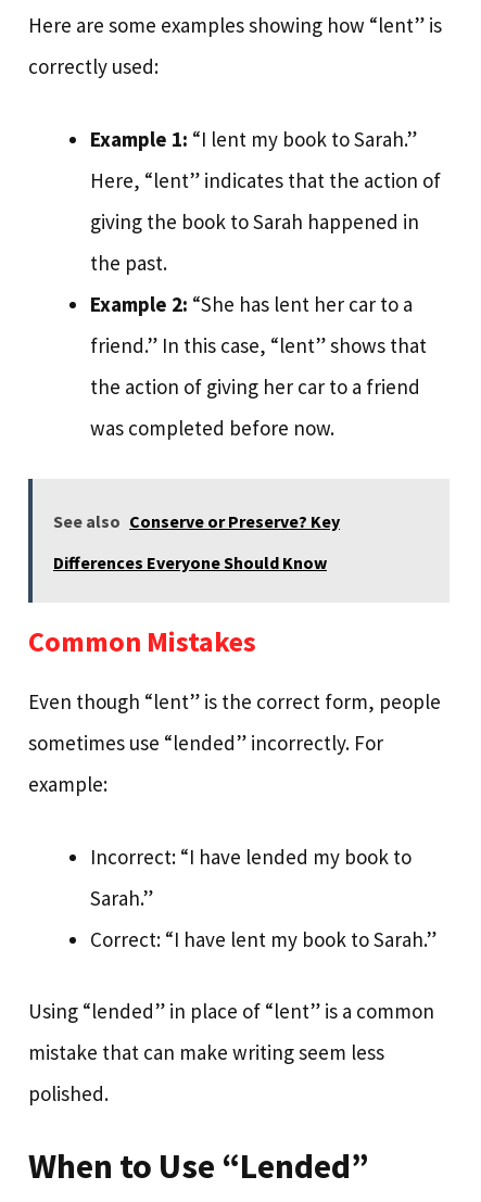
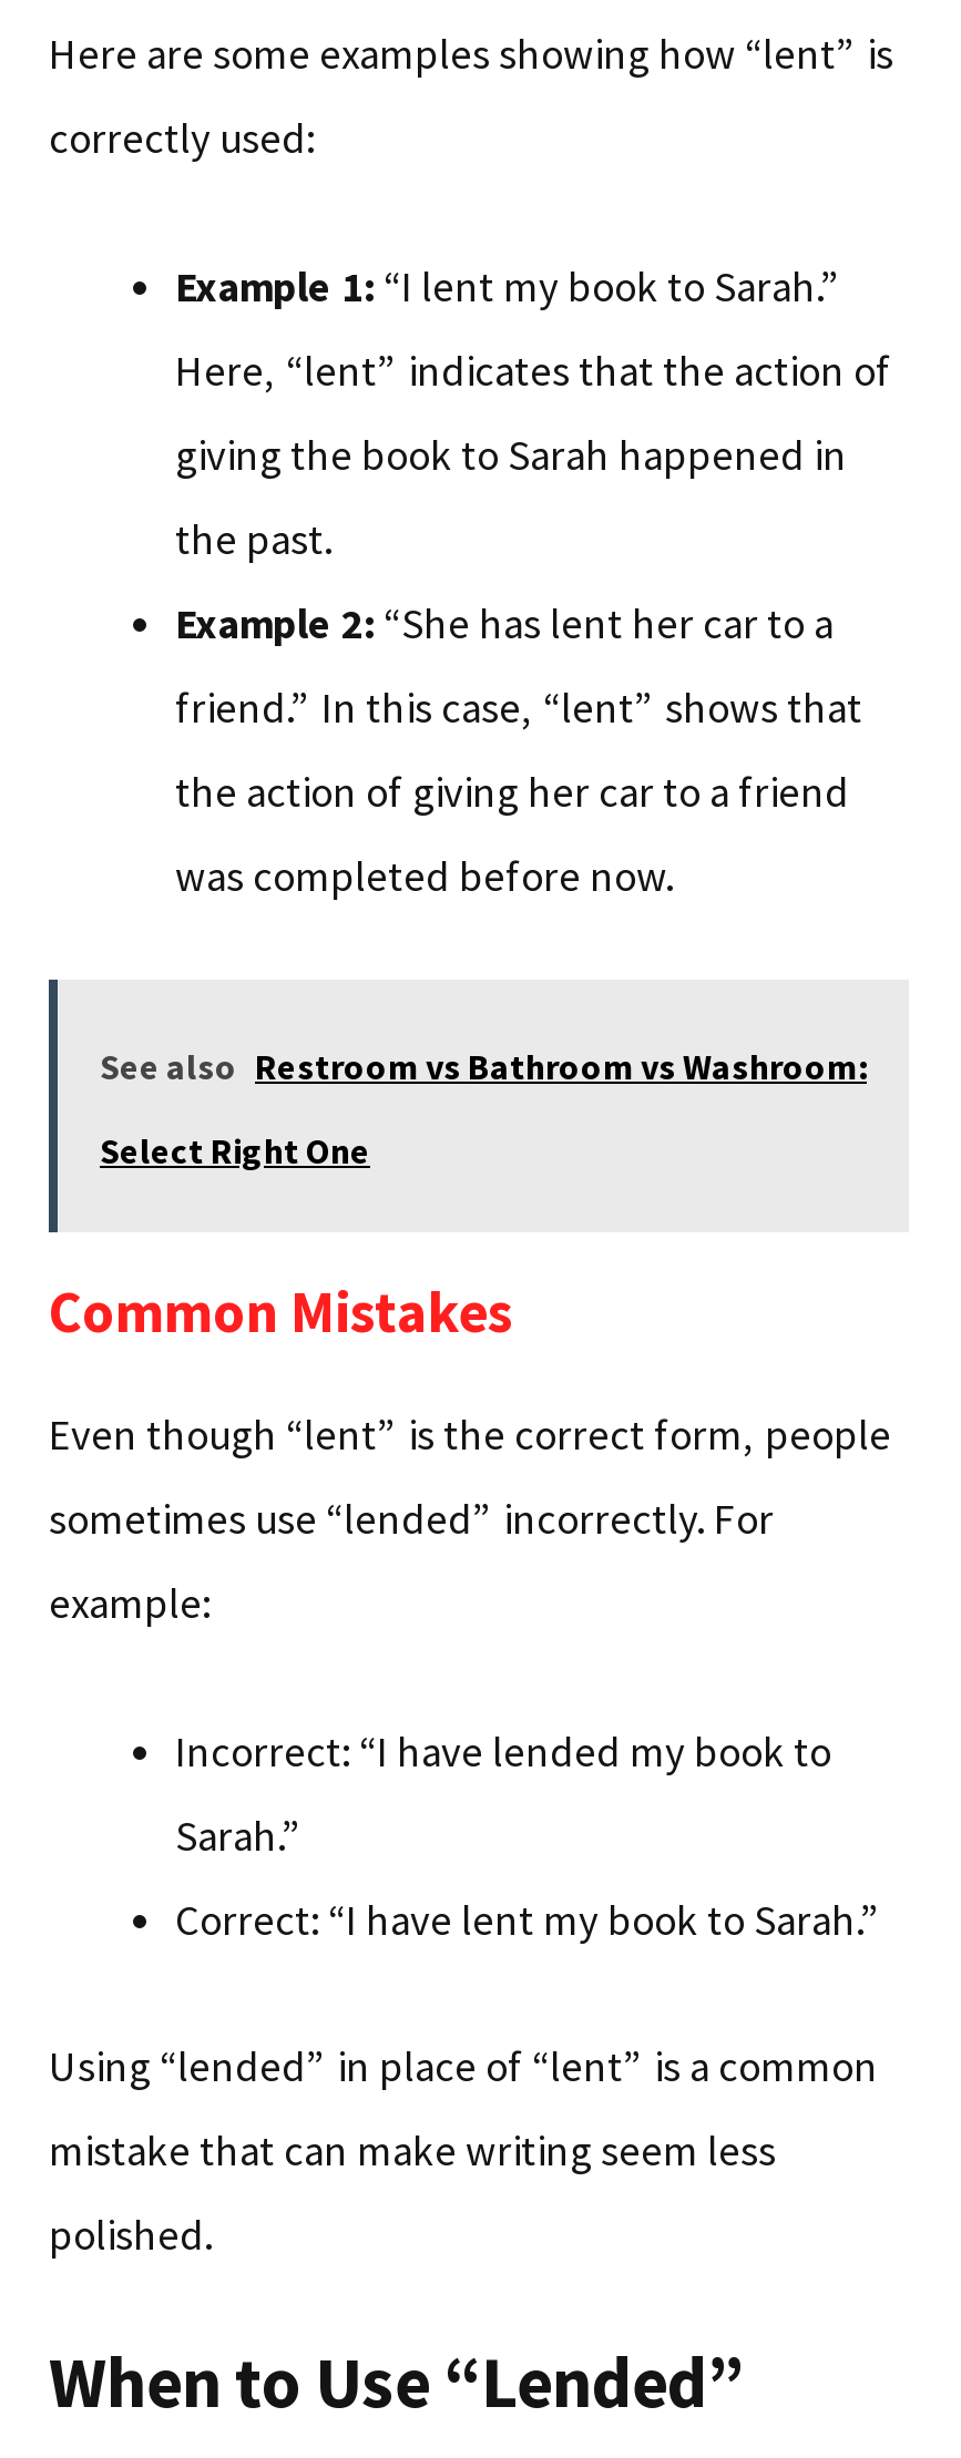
- See also Conserve or Preserve? Key
+ See also Restroom vs Bathroom vs Washroom:

- Differences Everyone Should Know
+ Select Right One
